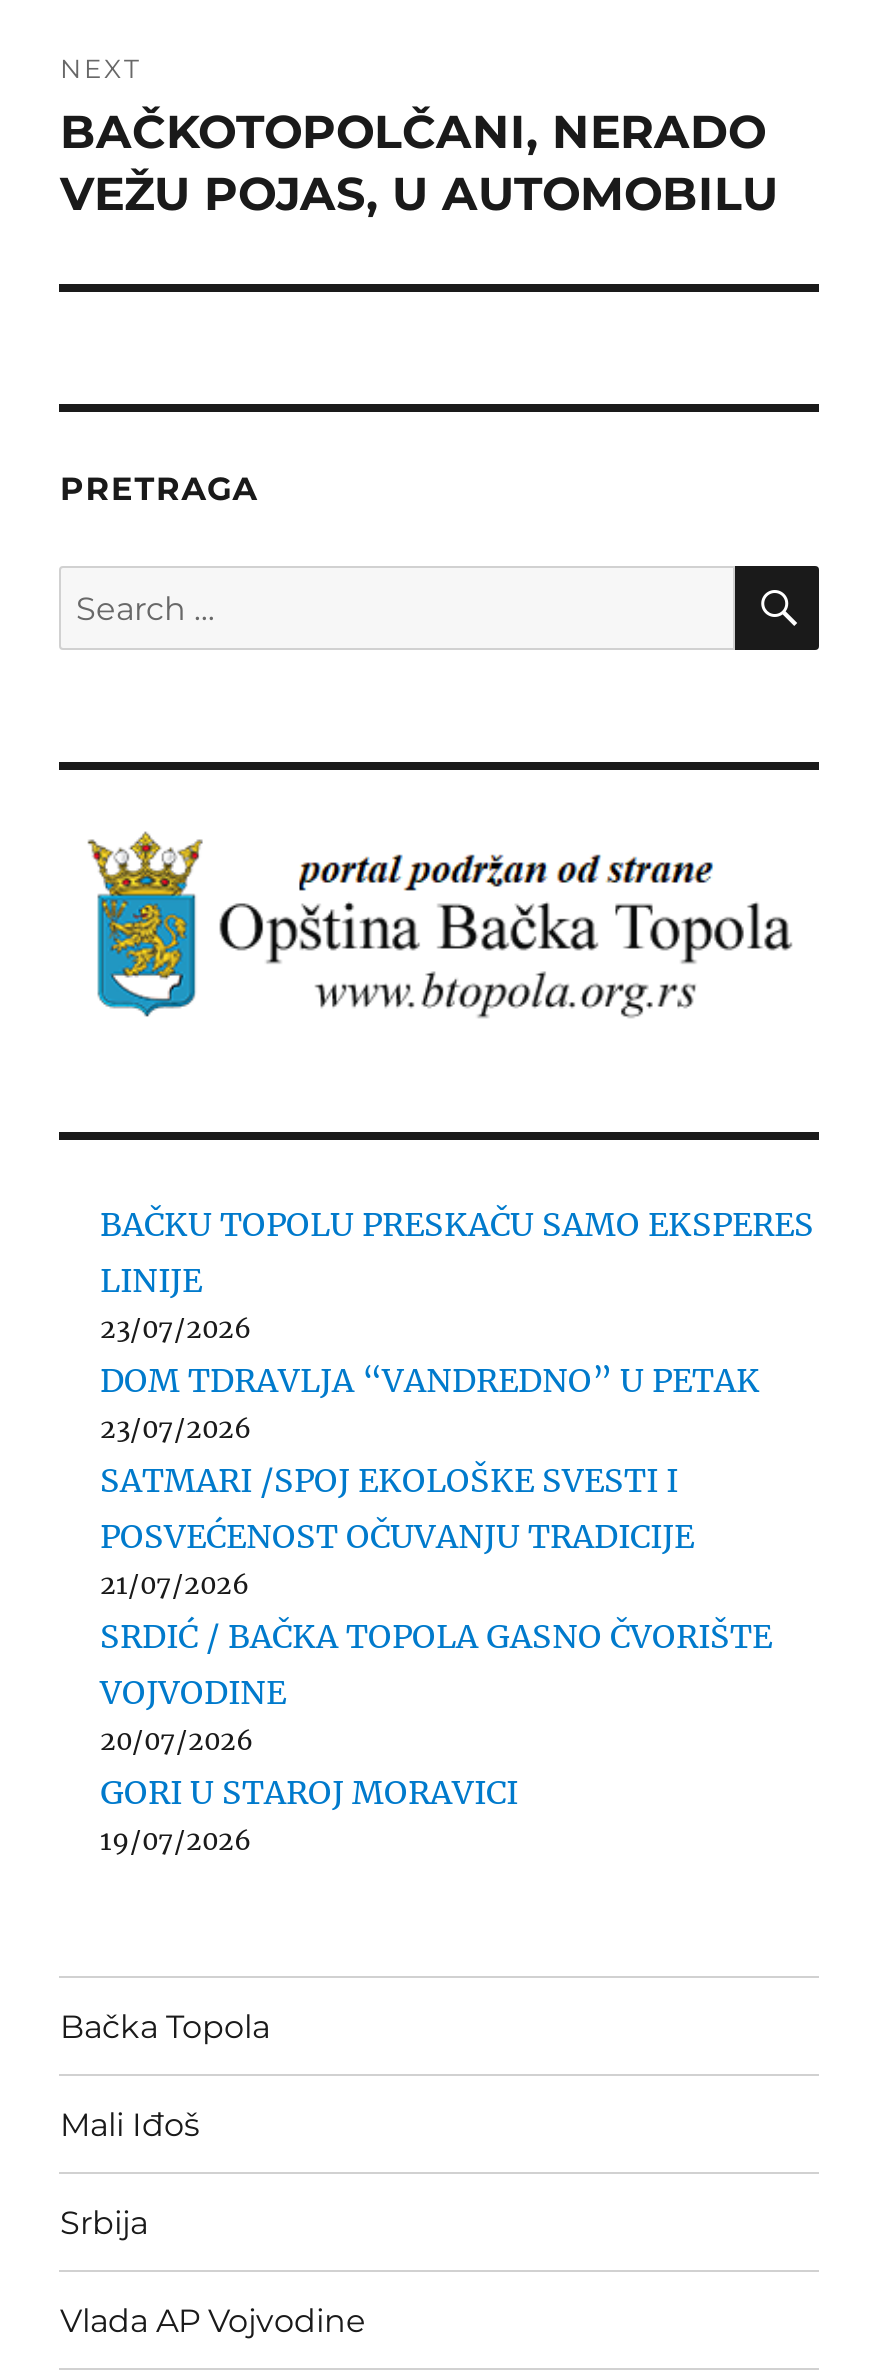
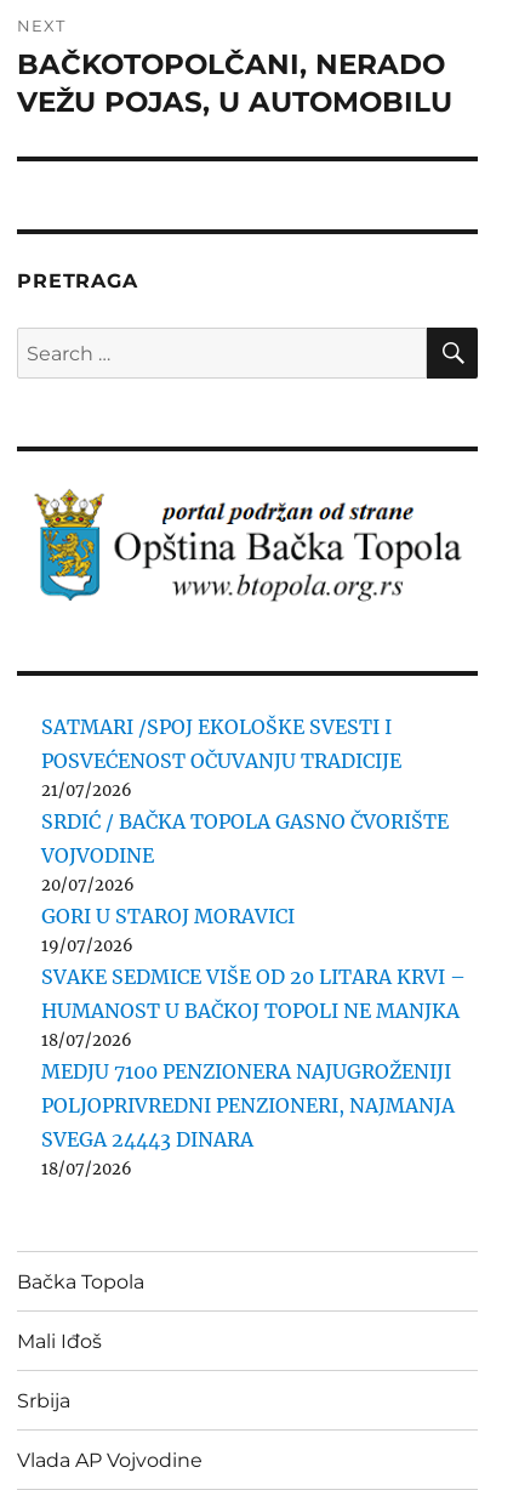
- BAČKU TOPOLU PRESKAČU SAMO EKSPERES
- LINIJE
- 23/07/2026
- DOM TDRAVLJA “VANDREDNO” U PETAK
- 23/07/2026

moved up: SATMARI /SPOJ EKOLOŠKE SVESTI I | POSVEĆENOST OČUVANJU TRADICIJE | 21/07/2026 | SRDIĆ / BAČKA TOPOLA GASNO ČVORIŠTE | VOJVODINE | 20/07/2026 | GORI U STAROJ MORAVICI | 19/07/2026

+ SVAKE SEDMICE VIŠE OD 20 LITARA KRVI –
+ HUMANOST U BAČKOJ TOPOLI NE MANJKA
+ 18/07/2026
+ MEDJU 7100 PENZIONERA NAJUGROŽENIJI
+ POLJOPRIVREDNI PENZIONERI, NAJMANJA
+ SVEGA 24443 DINARA
+ 18/07/2026
